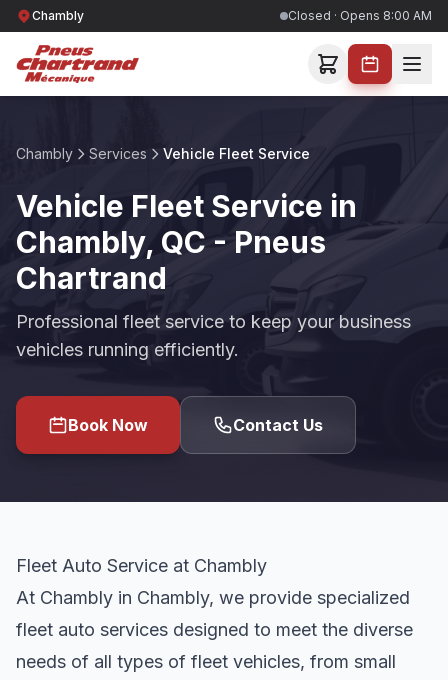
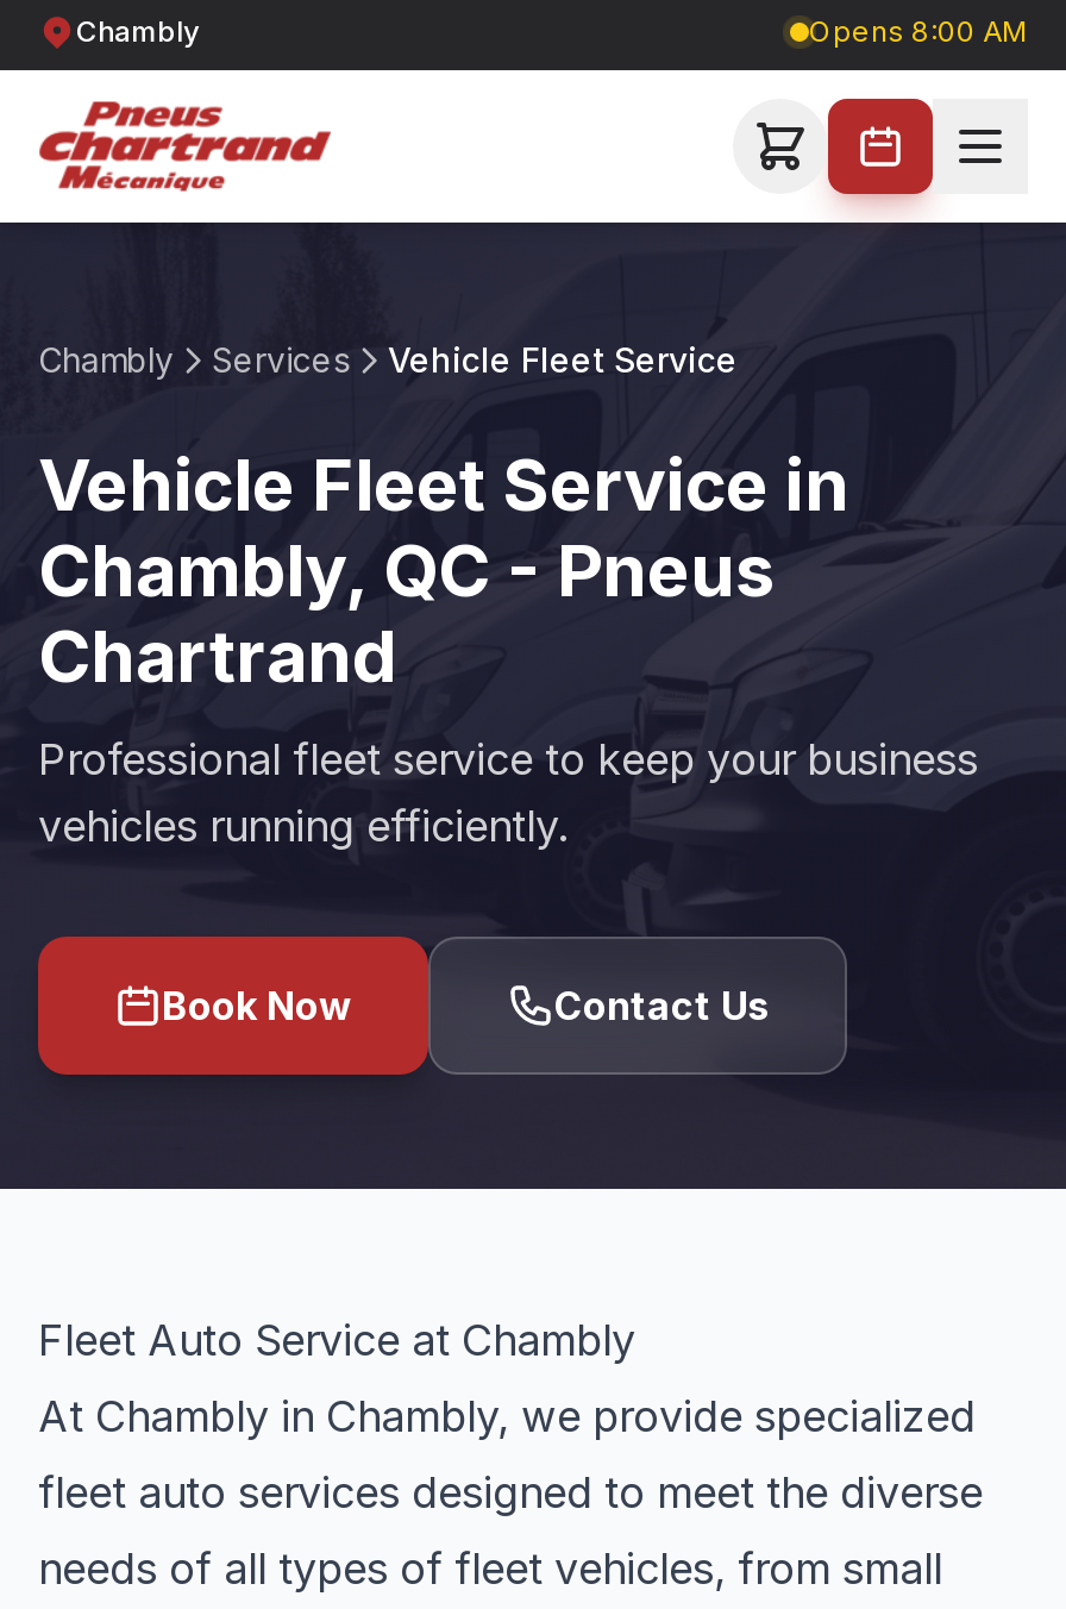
- Closed · Opens 8:00 AM
+ Opens 8:00 AM
